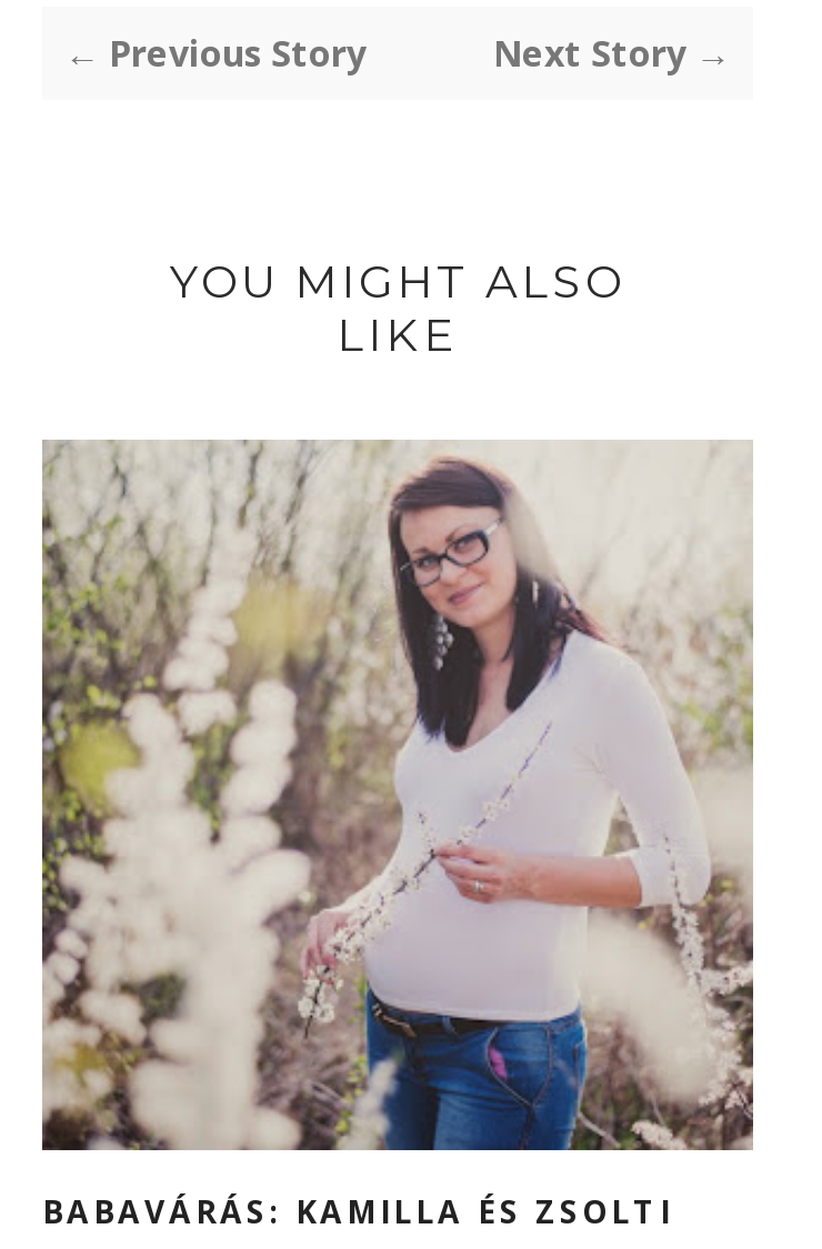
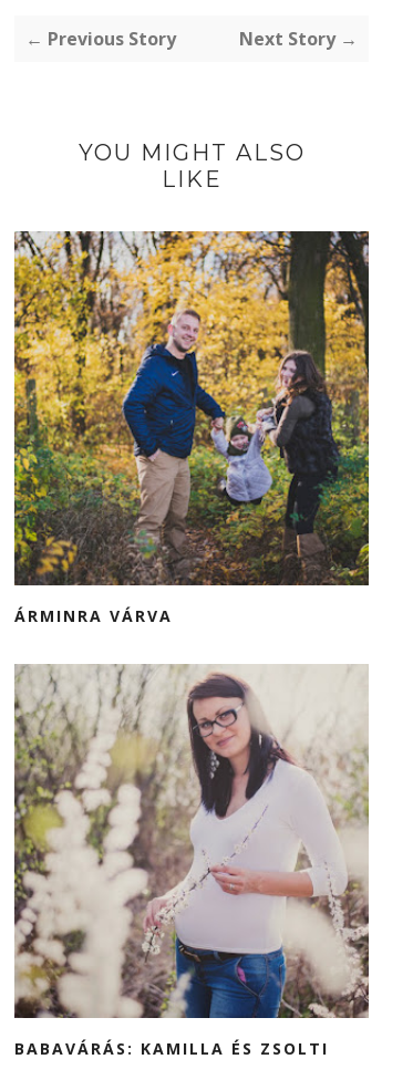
+ [image]
+ ÁRMINRA VÁRVA
